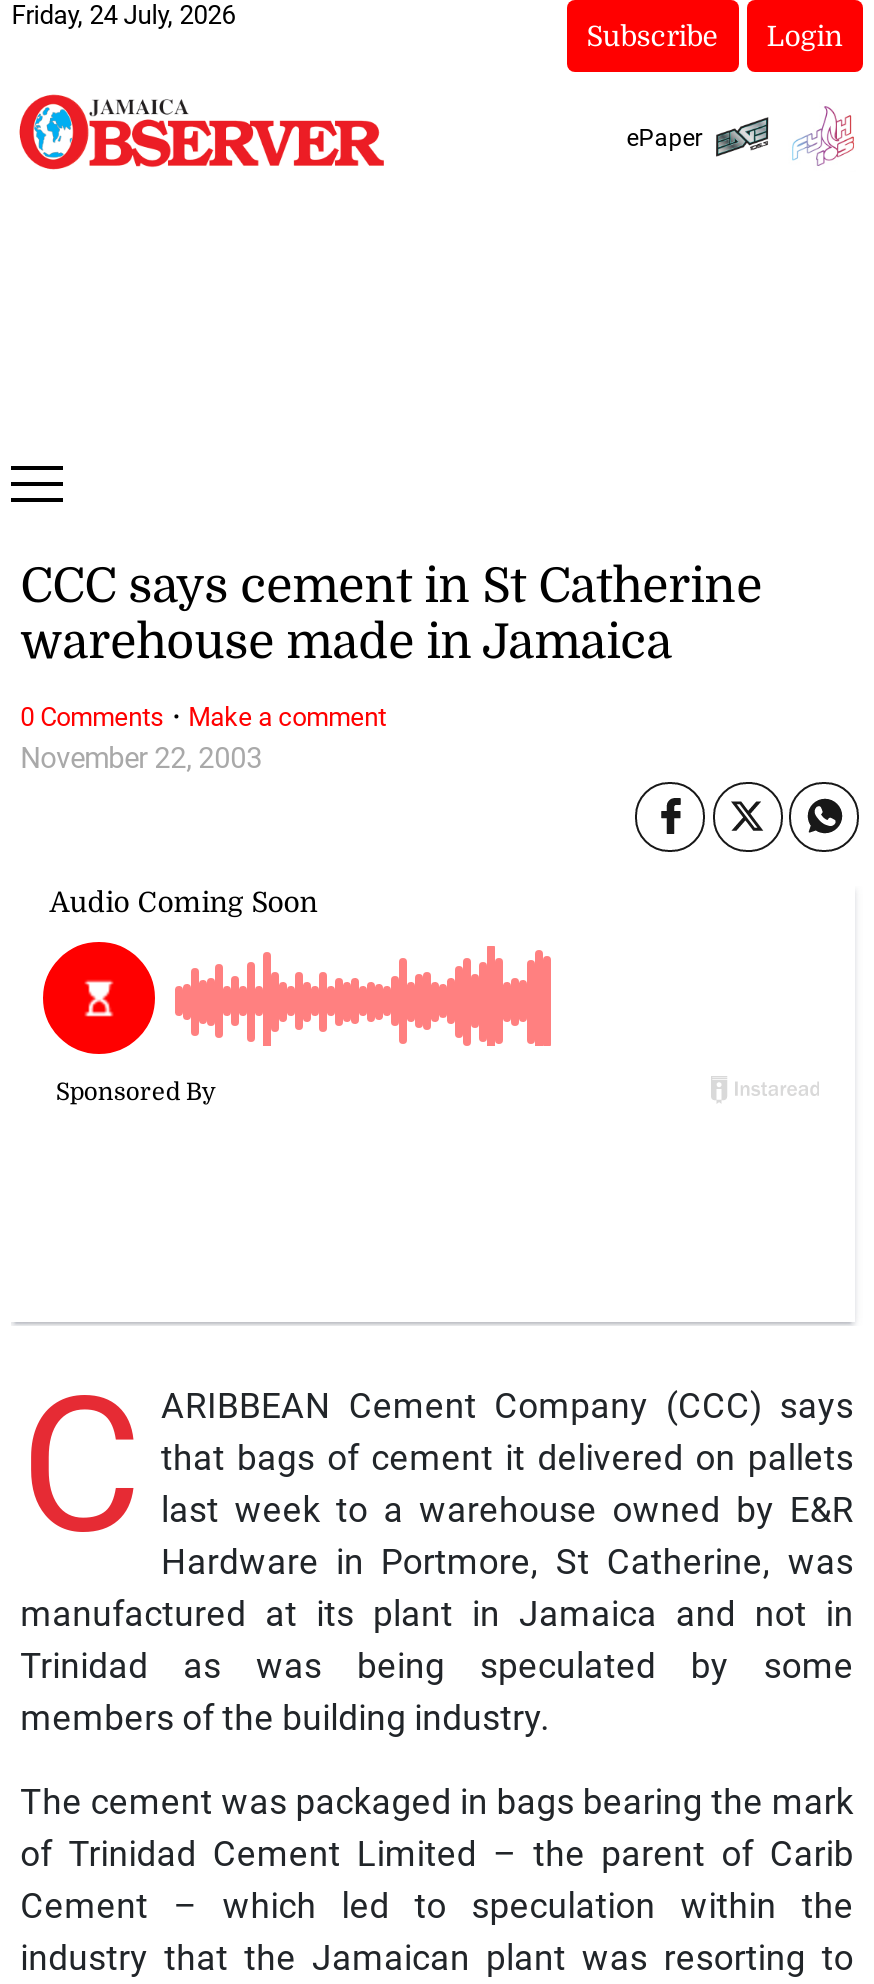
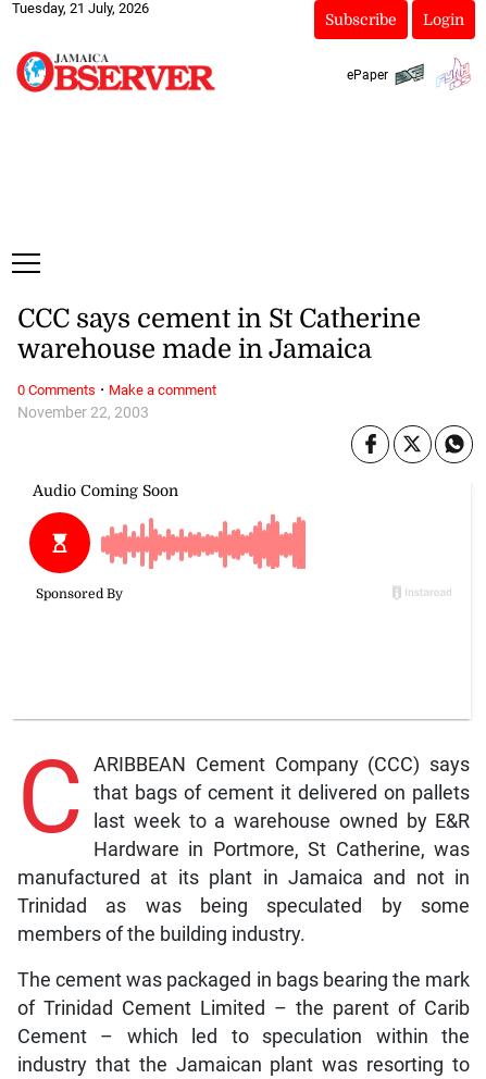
- Friday, 24 July, 2026
+ Tuesday, 21 July, 2026
